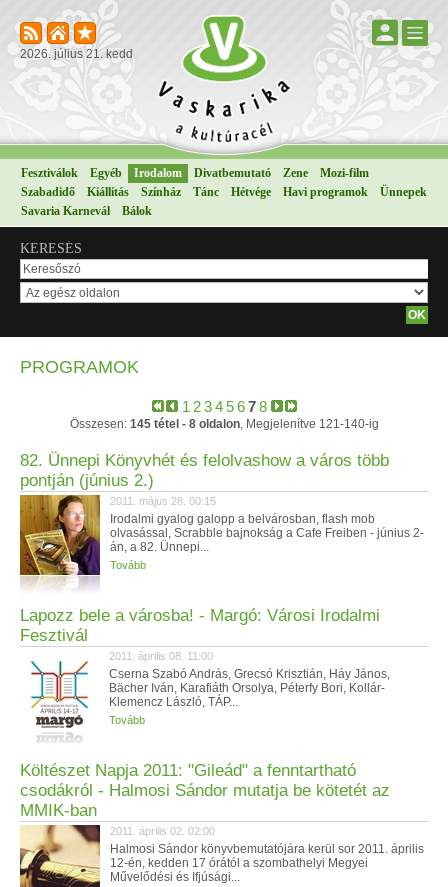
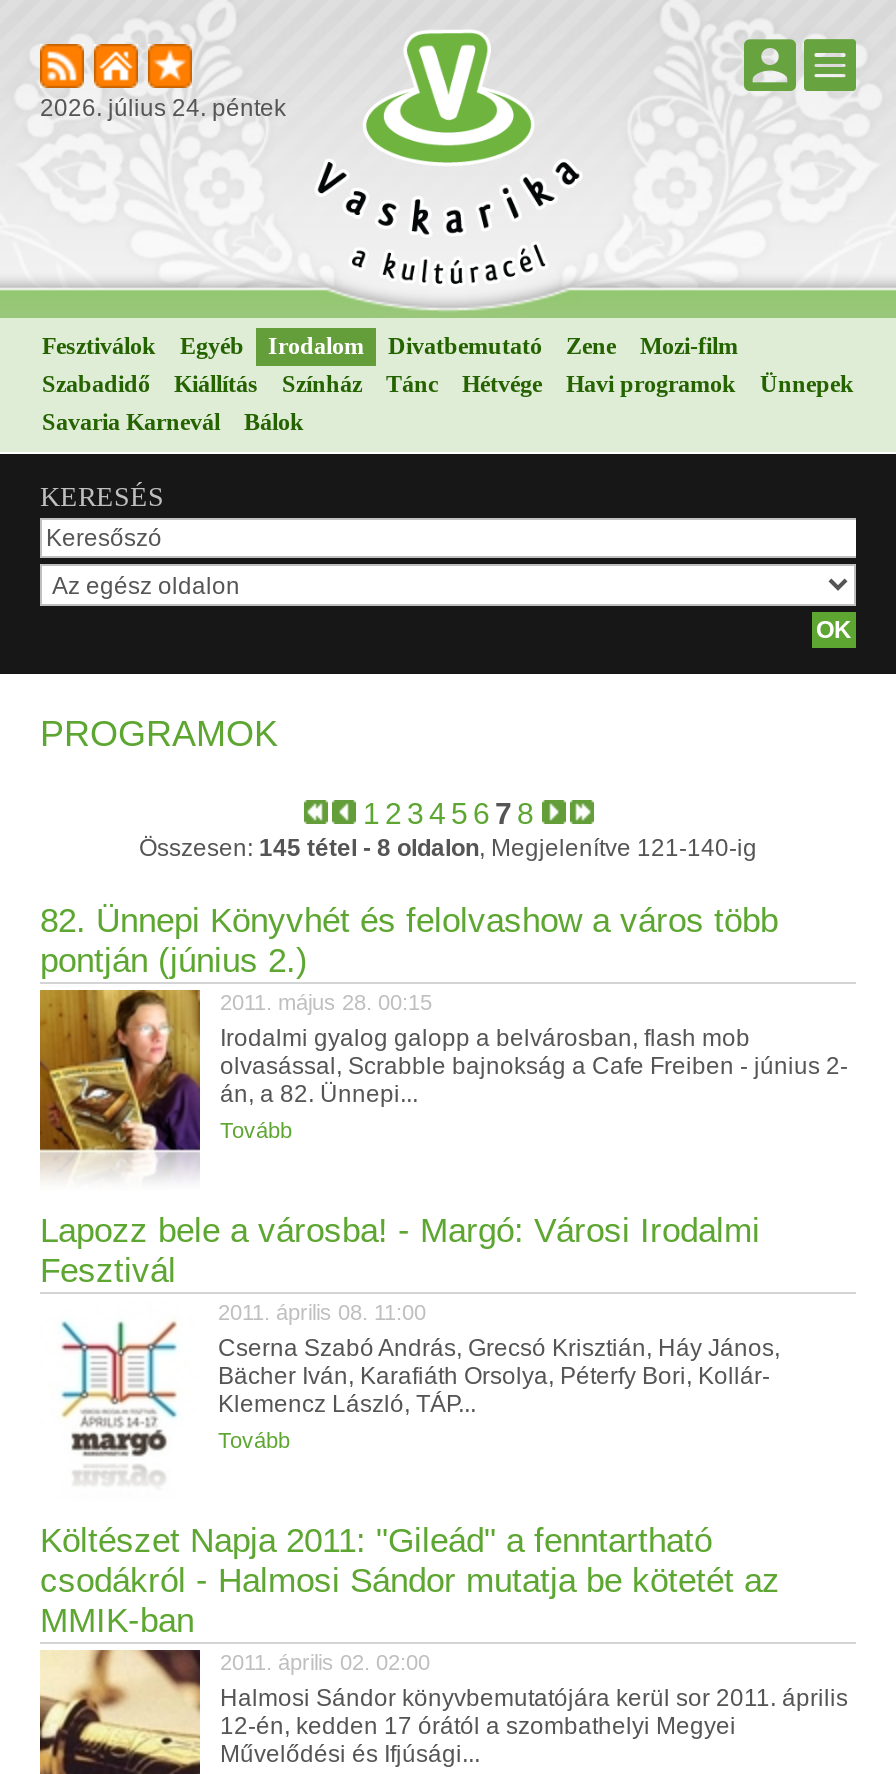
- 2026. július 21. kedd
+ 2026. július 24. péntek
